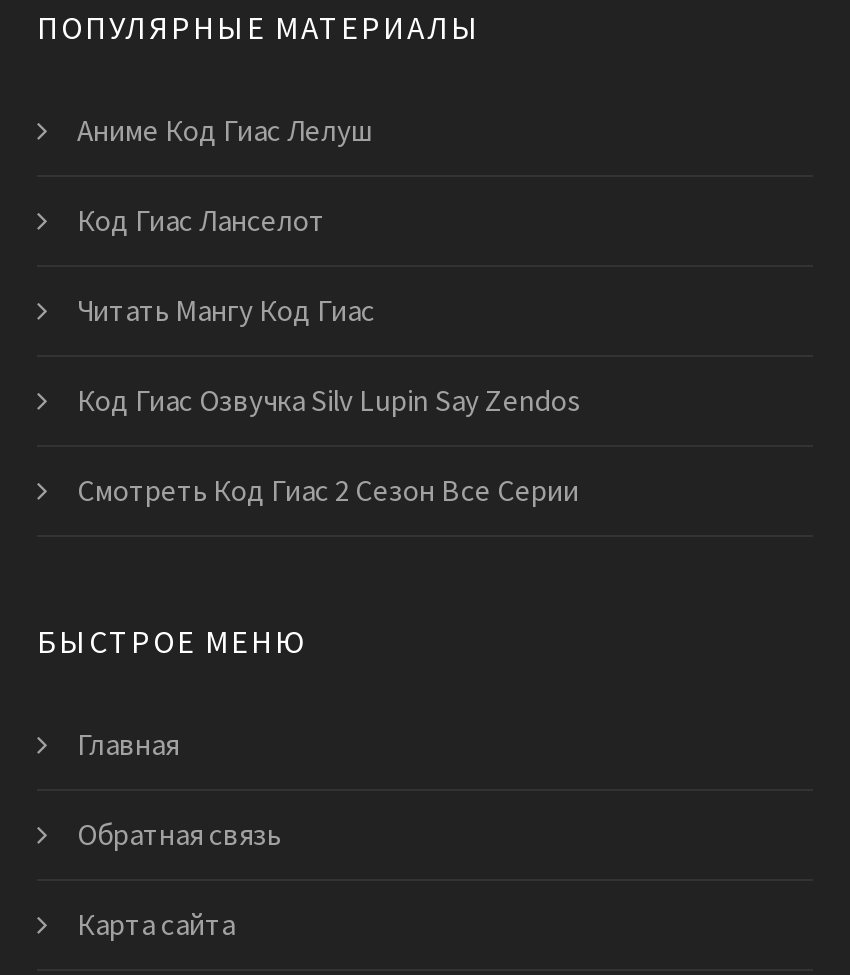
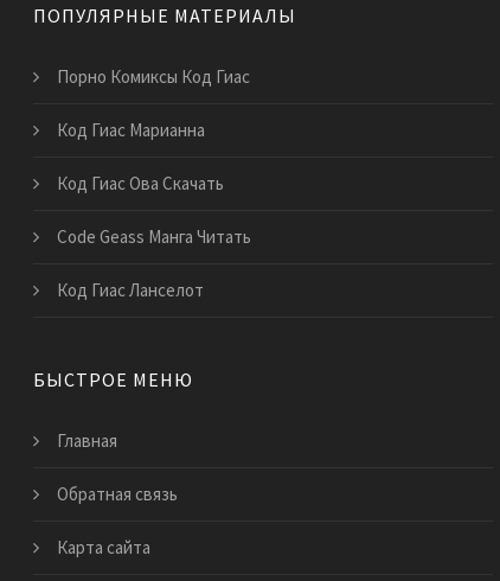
- Аниме Код Гиас Лелуш
+ Порно Комиксы Код Гиас
+ Код Гиас Марианна
+ Код Гиас Ова Скачать
+ Code Geass Манга Читать

moved down: Код Гиас Ланселот

- Читать Мангу Код Гиас
- Код Гиас Озвучка Silv Lupin Say Zendos
- Смотреть Код Гиас 2 Сезон Все Серии
